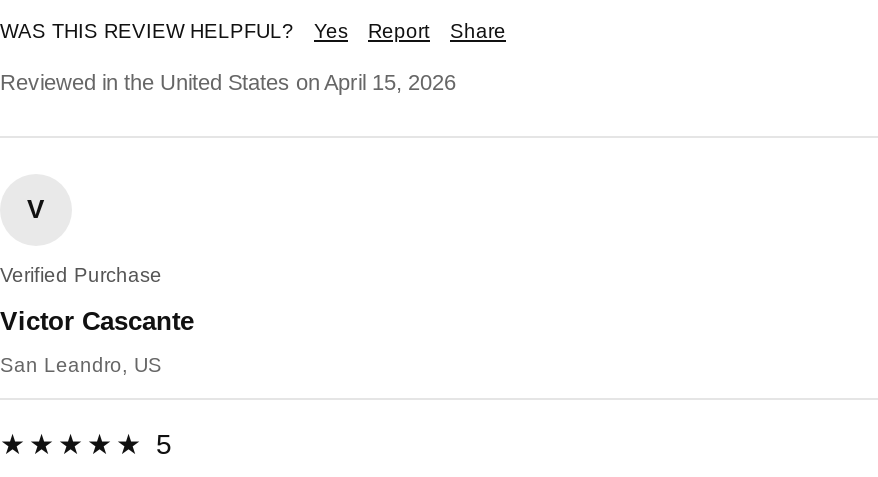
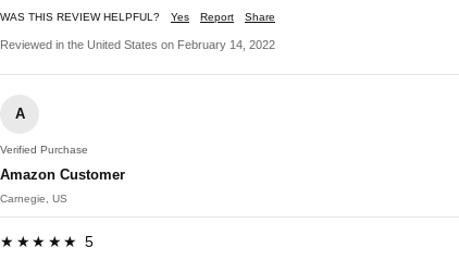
- Reviewed in the United States on April 15, 2026
+ Reviewed in the United States on February 14, 2022

- V
+ A

- Victor Cascante
+ Amazon Customer

- San Leandro, US
+ Carnegie, US
